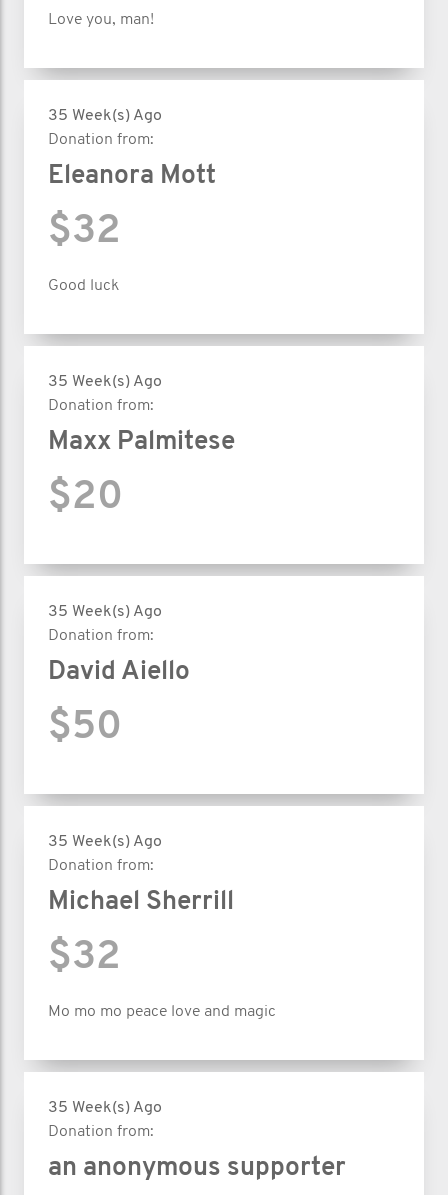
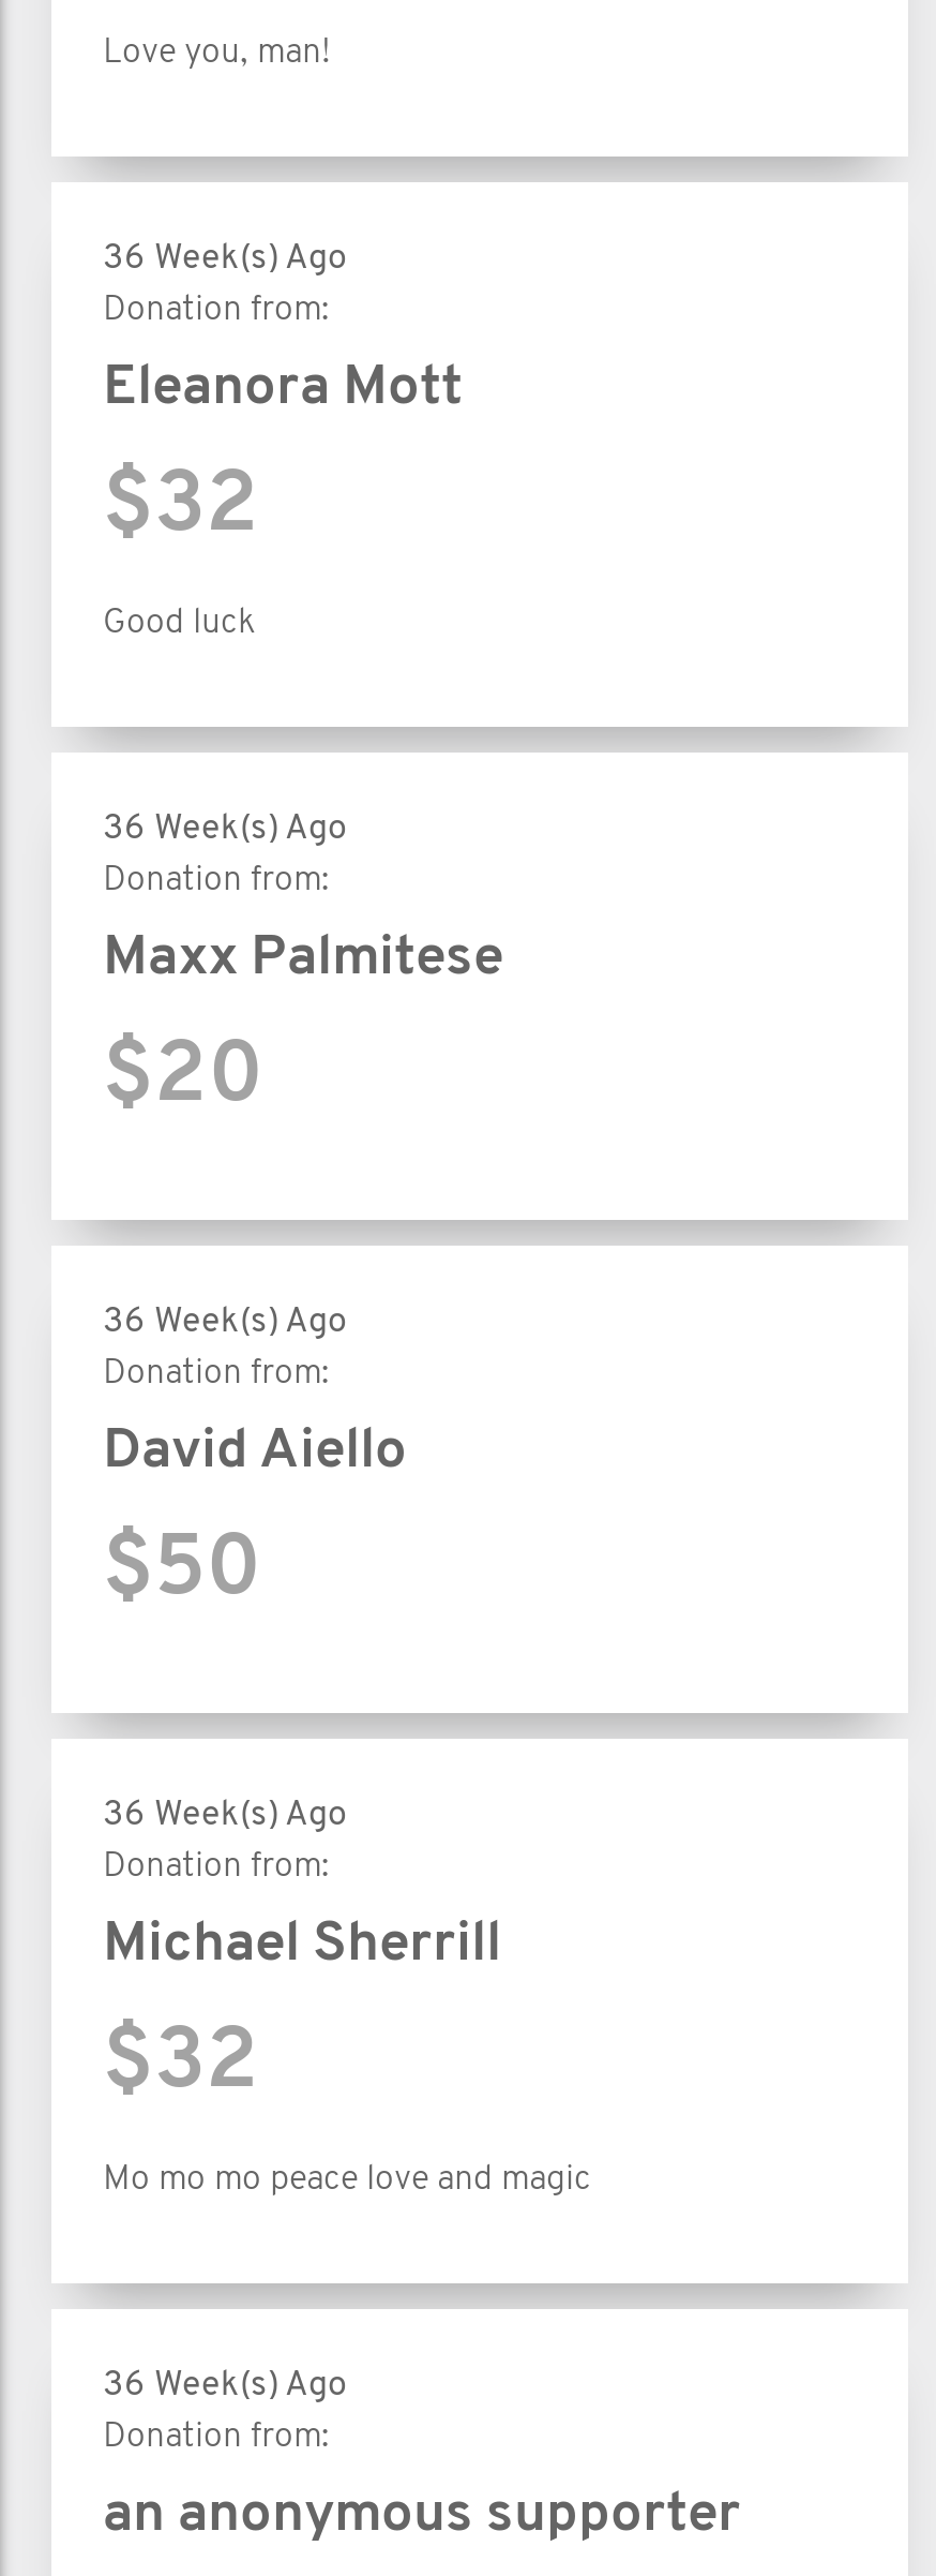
- 35 Week(s) Ago
+ 36 Week(s) Ago

- 35 Week(s) Ago
+ 36 Week(s) Ago

- 35 Week(s) Ago
+ 36 Week(s) Ago

- 35 Week(s) Ago
+ 36 Week(s) Ago

- 35 Week(s) Ago
+ 36 Week(s) Ago
